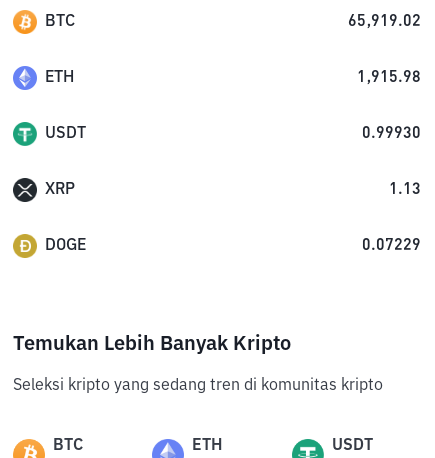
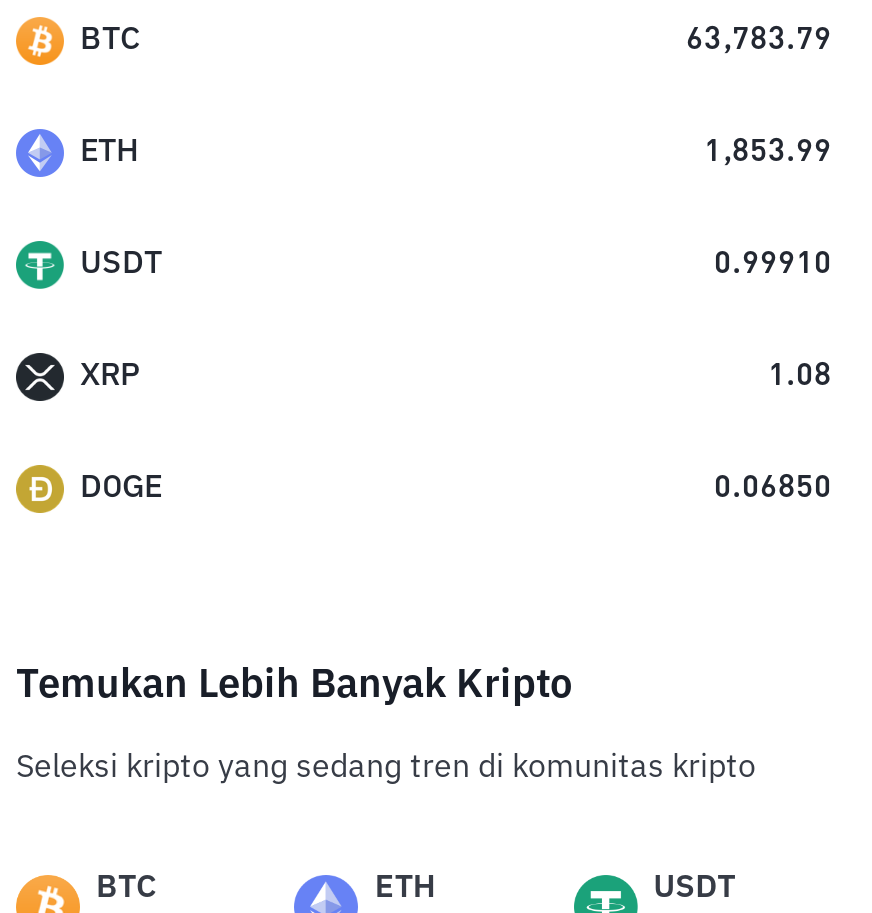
- 65,919.02
+ 63,783.79

- 1,915.98
+ 1,853.99

- 0.99930
+ 0.99910

- 1.13
+ 1.08

- 0.07229
+ 0.06850
